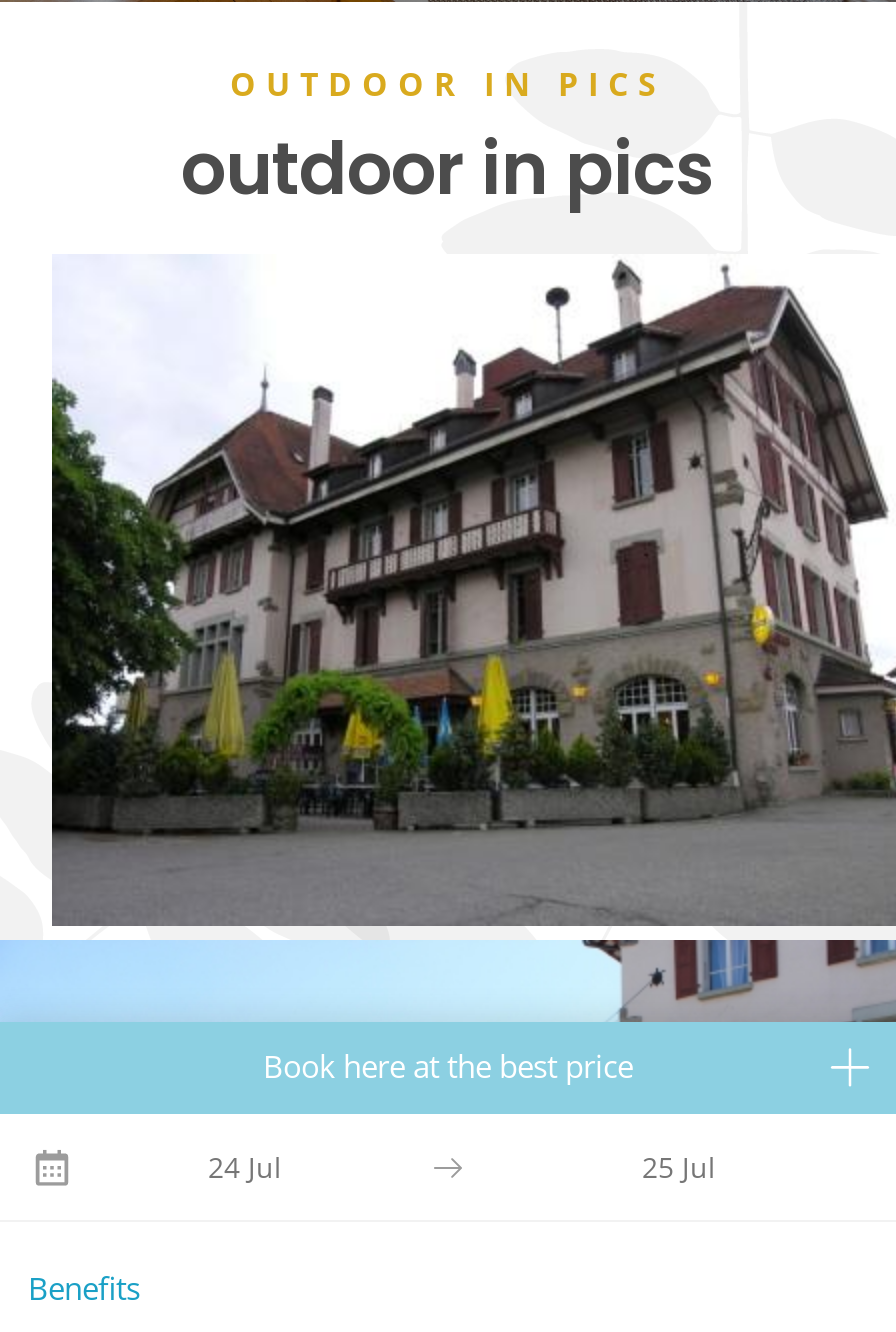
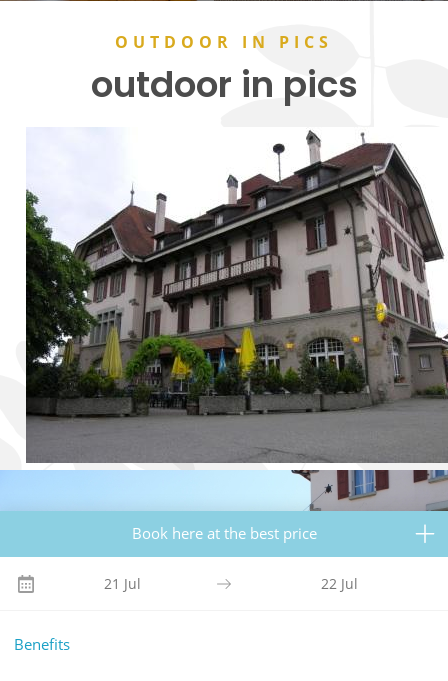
- 24 Jul
+ 21 Jul

- 25 Jul
+ 22 Jul
